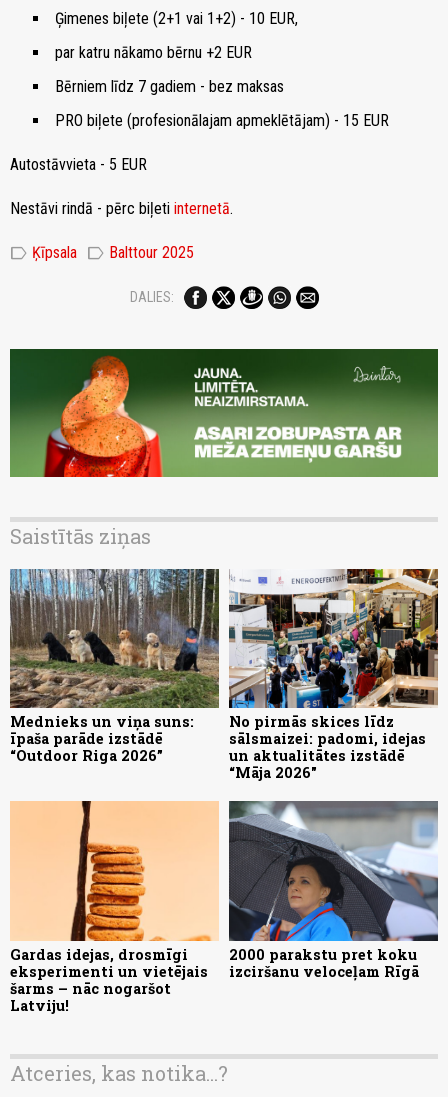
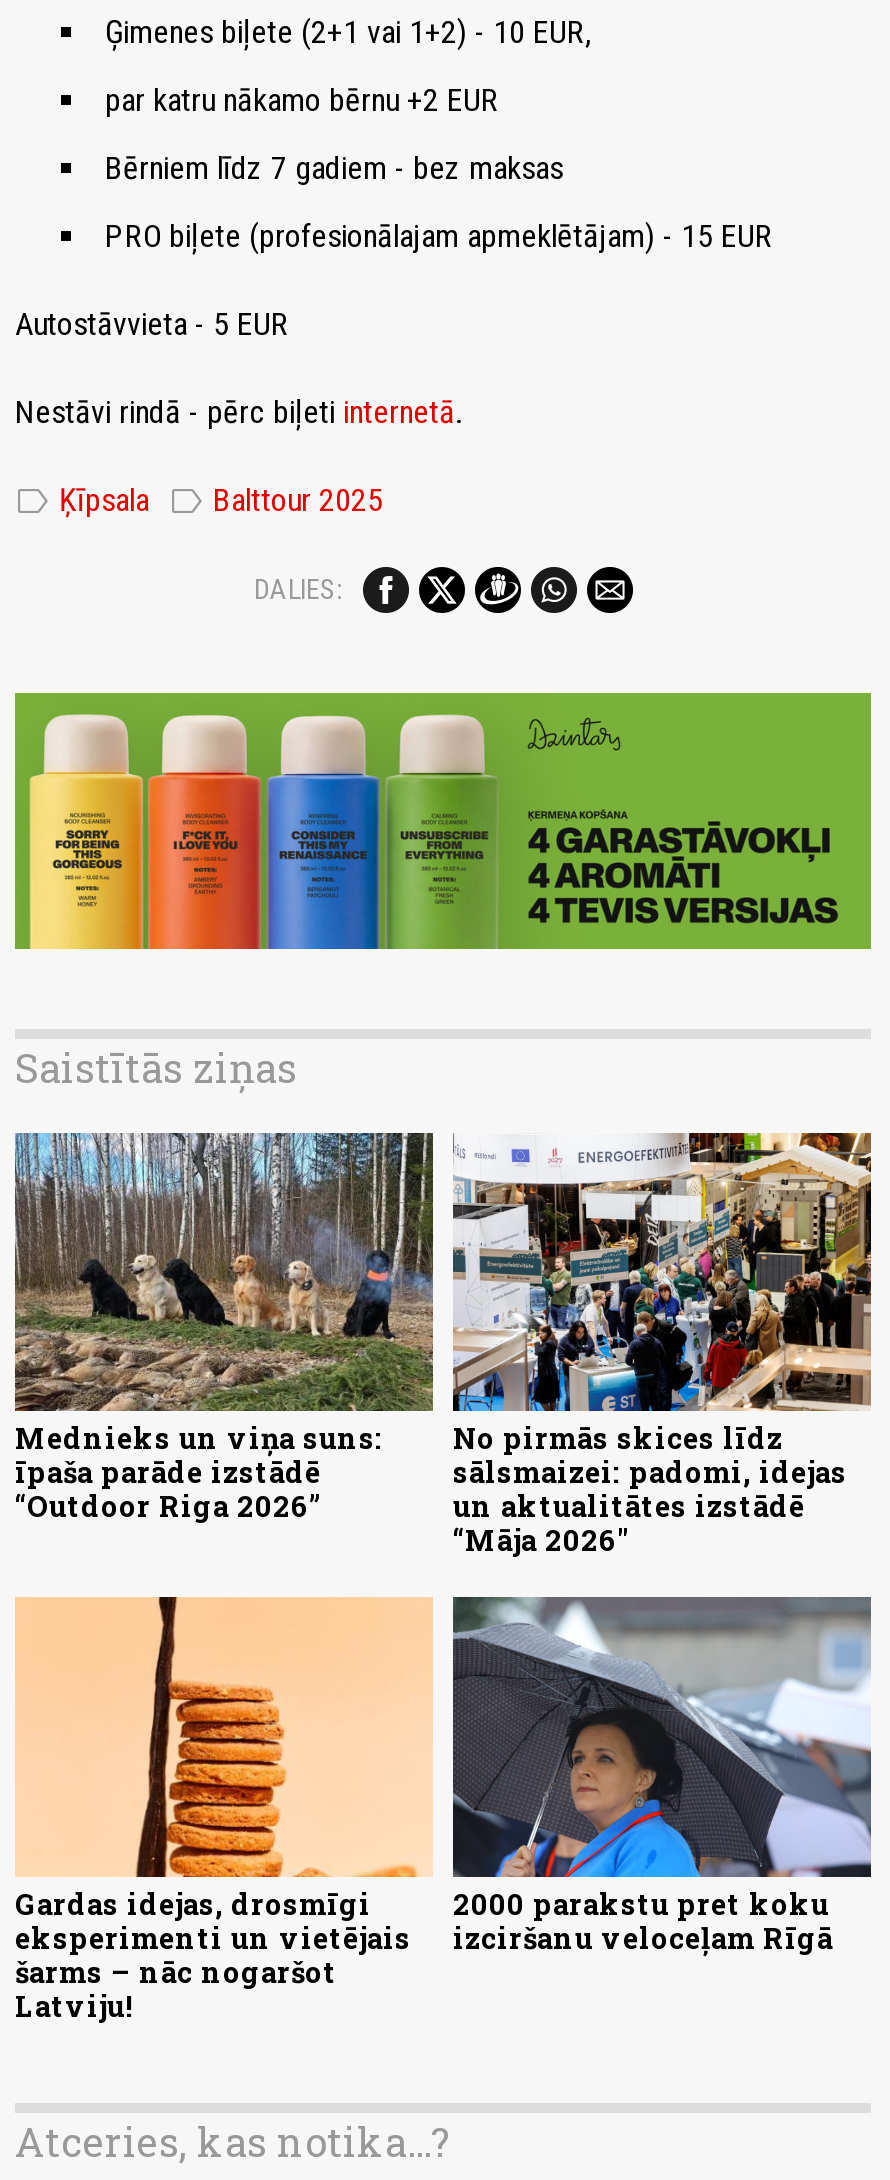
- [image]
+ [image]
